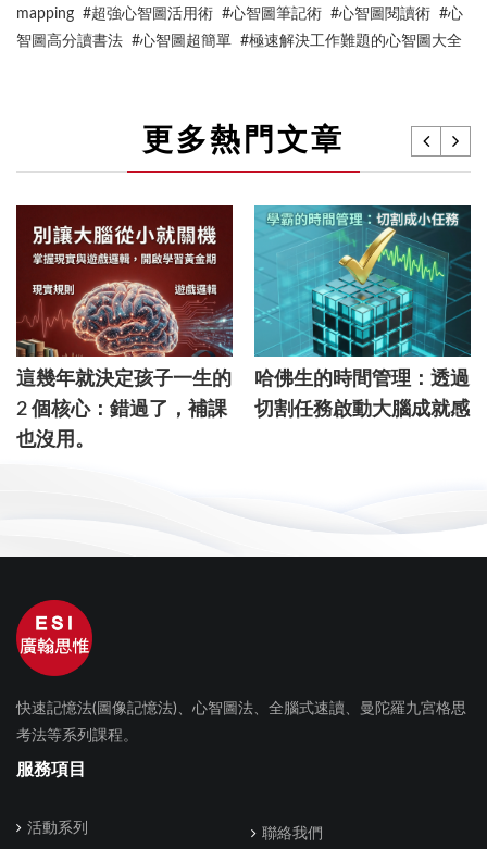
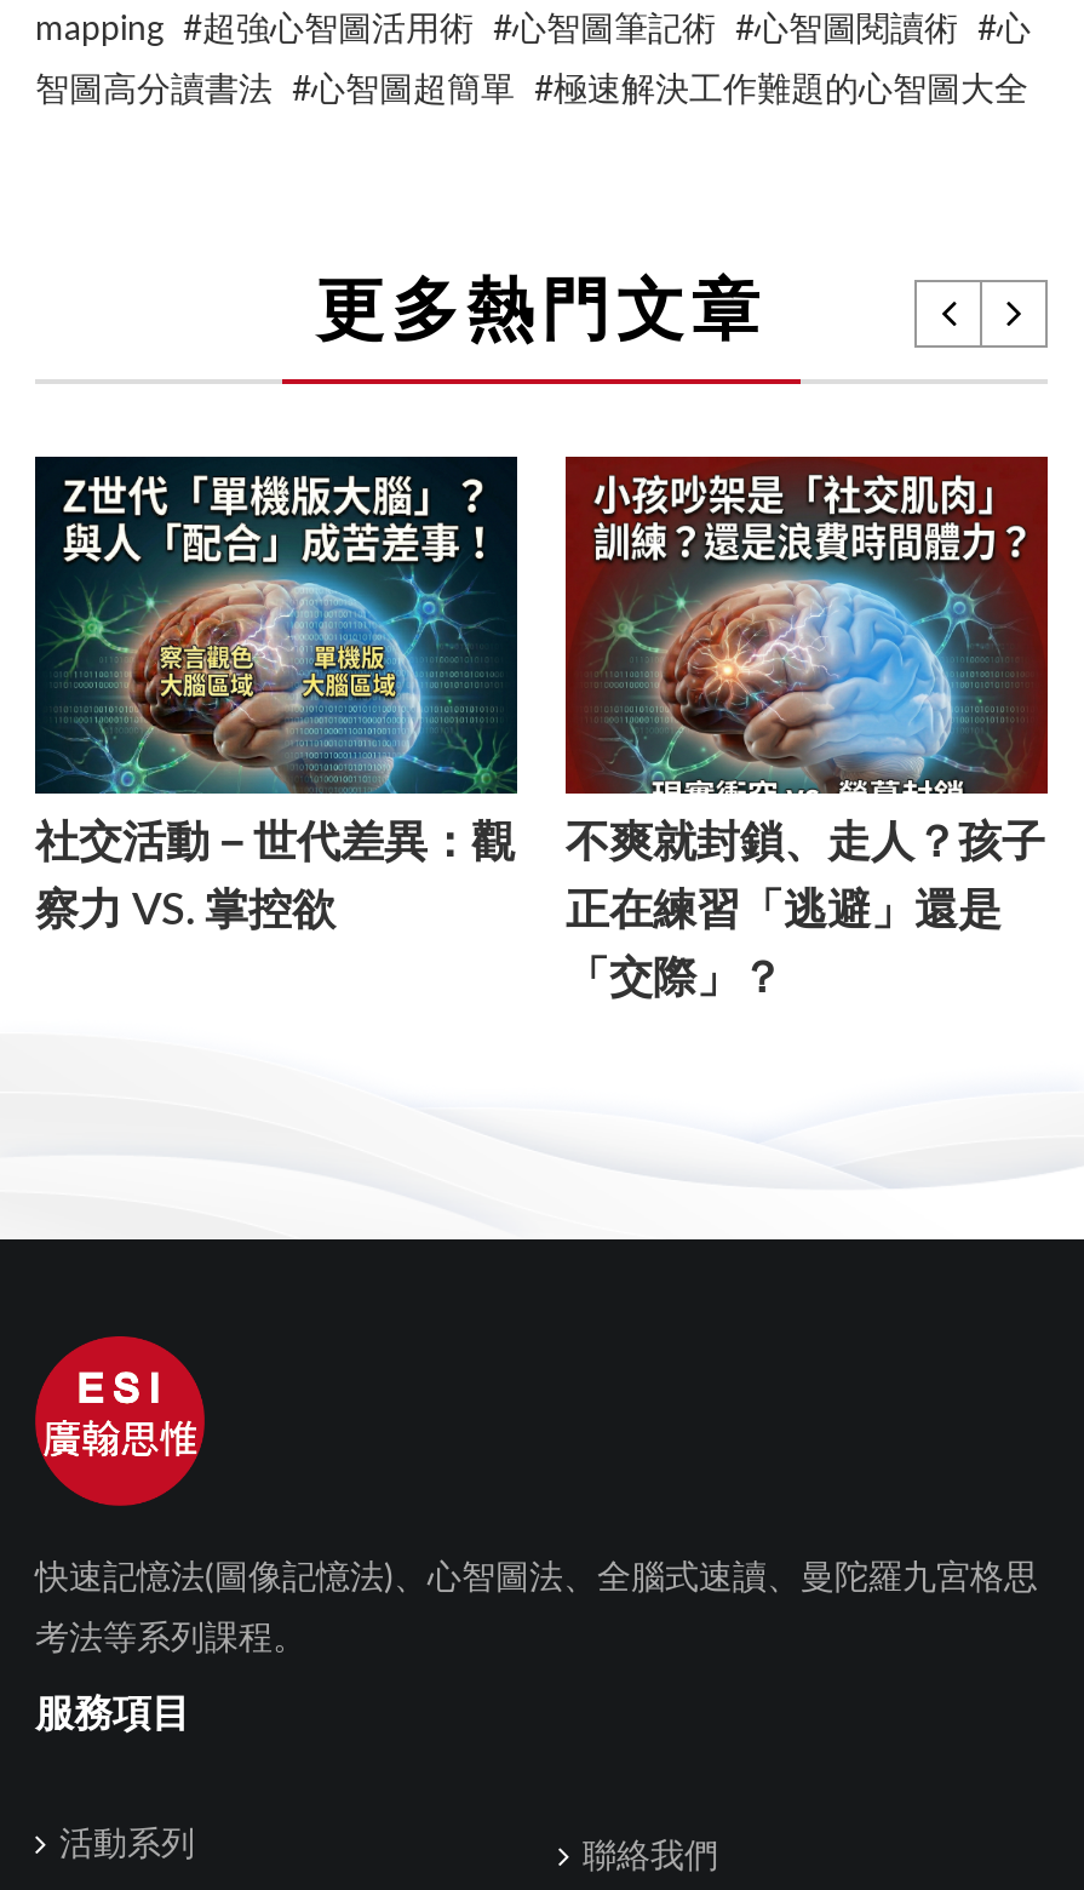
- [image]
- 2 個核心：錯過了，補課
+ [image]
+ 察力 VS. 掌控欲

- [image]
- 這幾年就決定孩子一生的
+ [image]
+ 社交活動－世代差異：觀

- 哈佛生的時間管理：透過
+ 正在練習「逃避」還是

- 切割任務啟動大腦成就感
+ 「交際」？

- 也沒用。
+ 不爽就封鎖、走人？孩子
